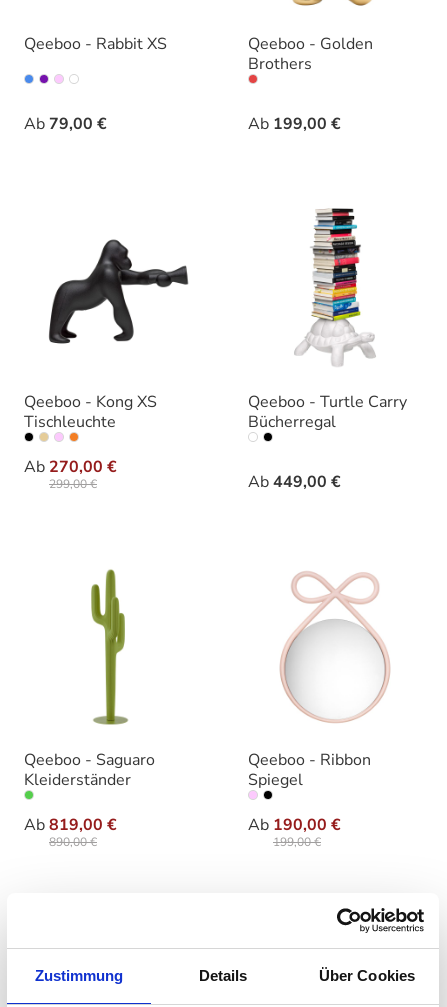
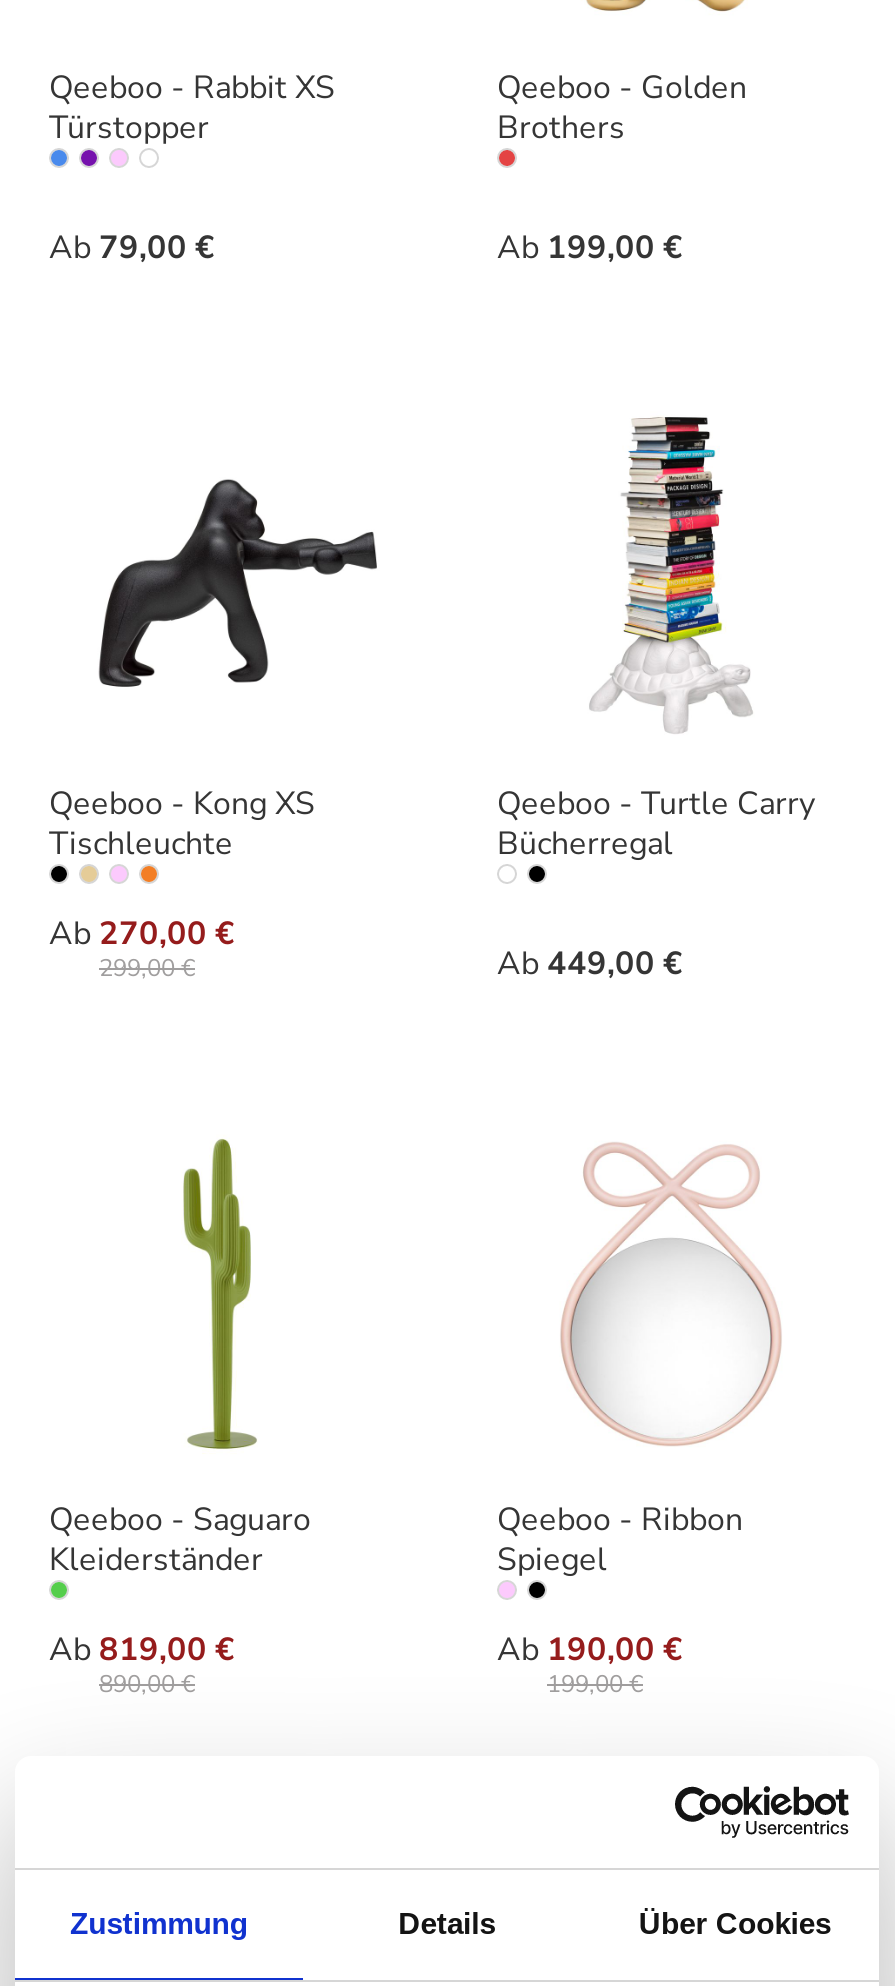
+ Türstopper
